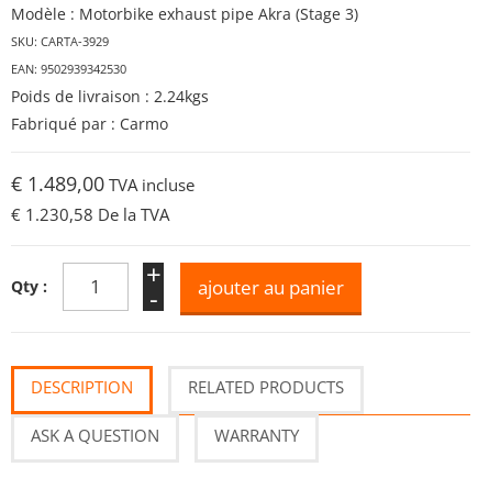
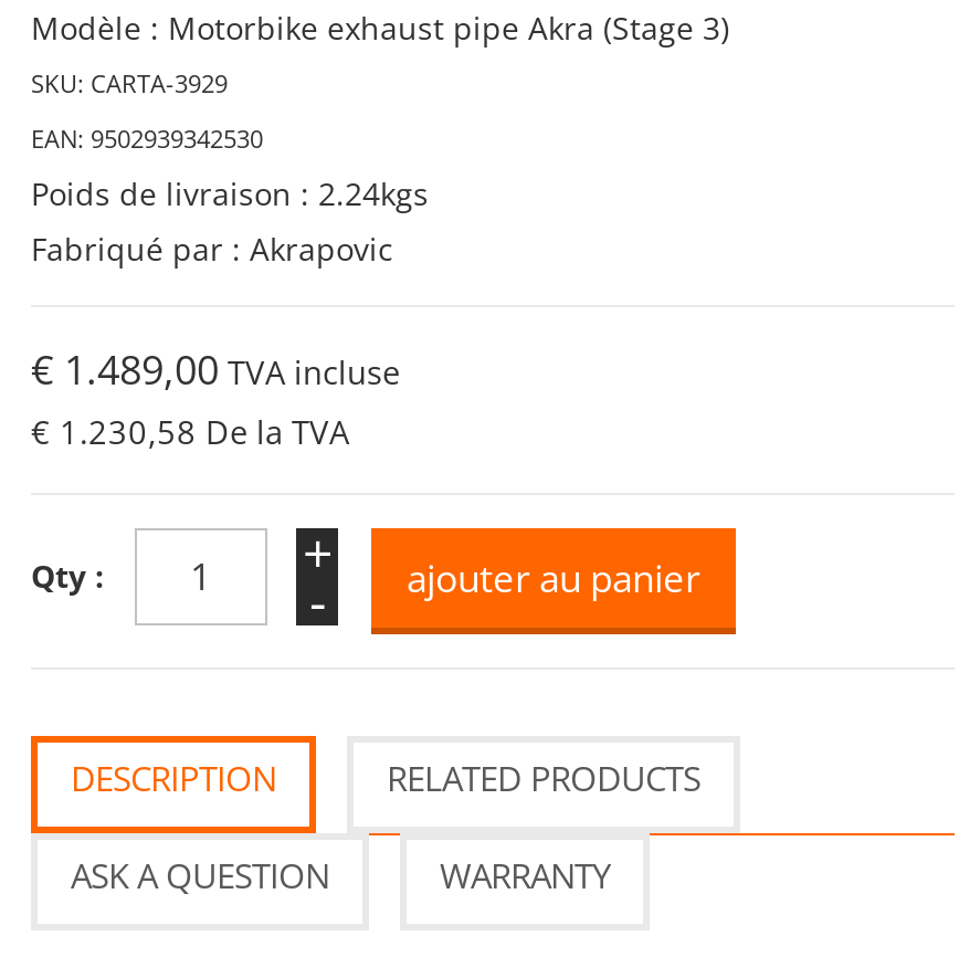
- Fabriqué par : Carmo
+ Fabriqué par : Akrapovic
